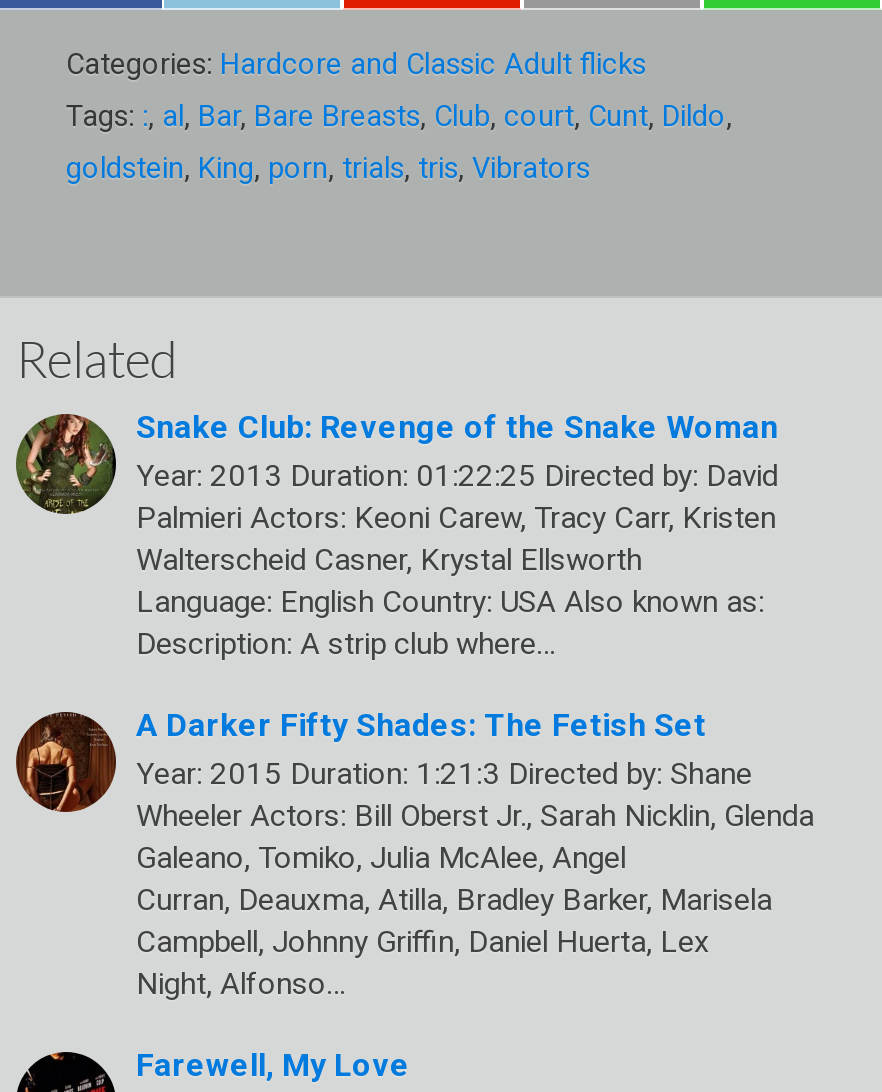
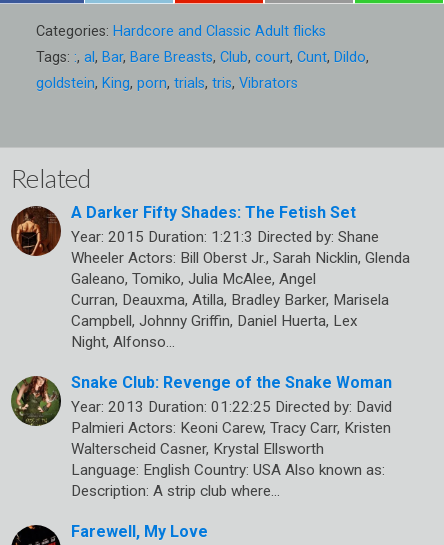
moved down: [image] | Snake Club: Revenge of the Snake Woman | Year: 2013 Duration: 01:22:25 Directed by: David | Palmieri Actors: Keoni Carew, Tracy Carr, Kristen | Walterscheid Casner, Krystal Ellsworth | Language: English Country: USA Also known as: | Description: A strip club where…

moved up: [image] | A Darker Fifty Shades: The Fetish Set | Year: 2015 Duration: 1:21:3 Directed by: Shane | Wheeler Actors: Bill Oberst Jr., Sarah Nicklin, Glenda | Galeano, Tomiko, Julia McAlee, Angel | Curran, Deauxma, Atilla, Bradley Barker, Marisela | Campbell, Johnny Griffin, Daniel Huerta, Lex | Night, Alfonso…
